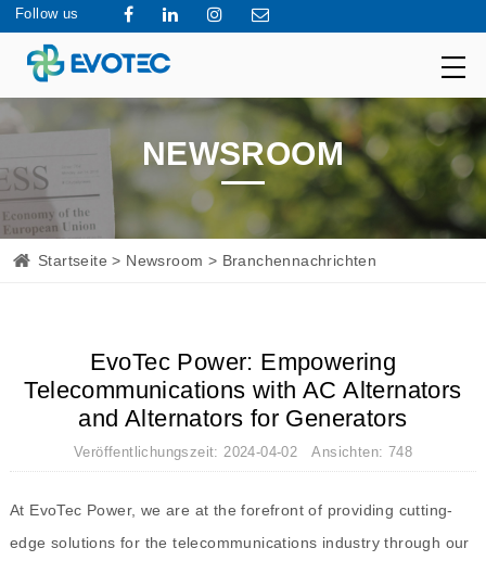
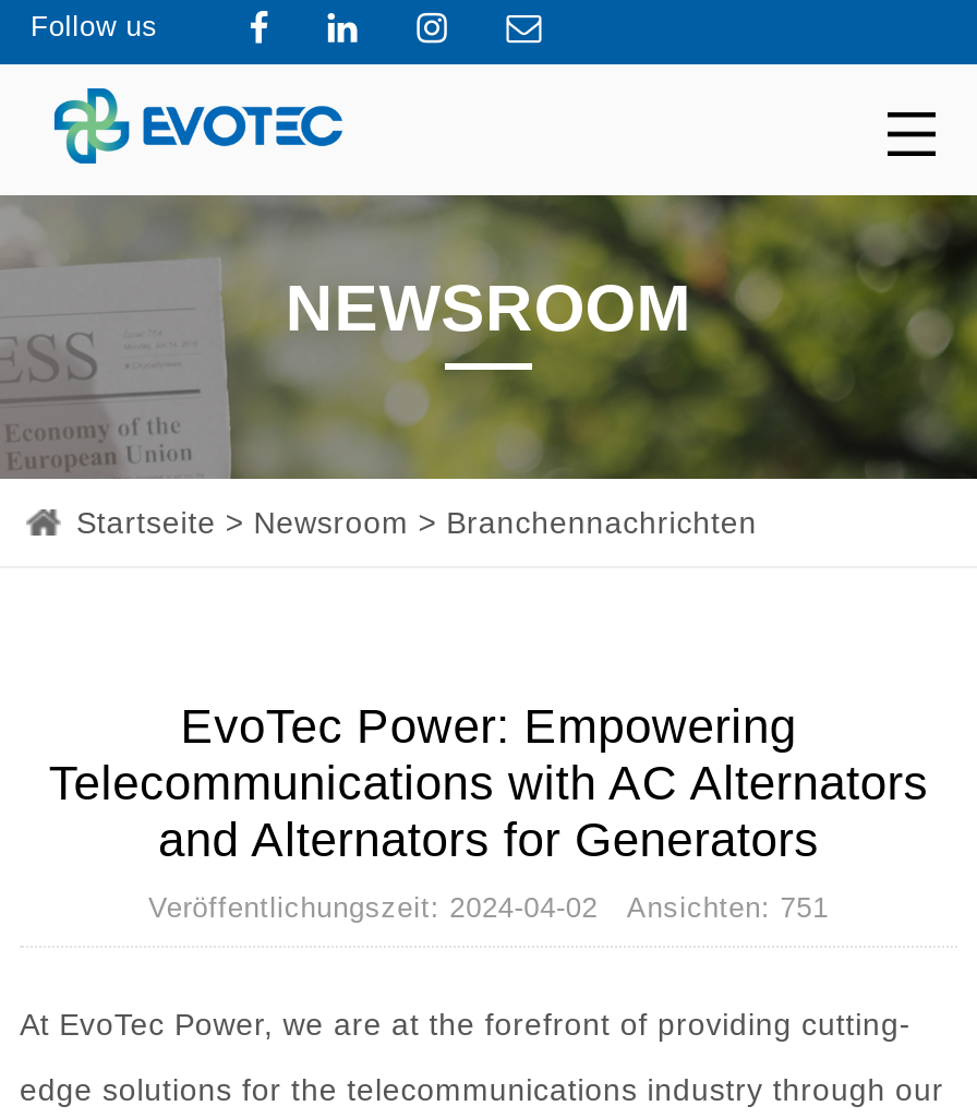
- Veröffentlichungszeit: 2024-04-02 Ansichten: 748
+ Veröffentlichungszeit: 2024-04-02 Ansichten: 751
